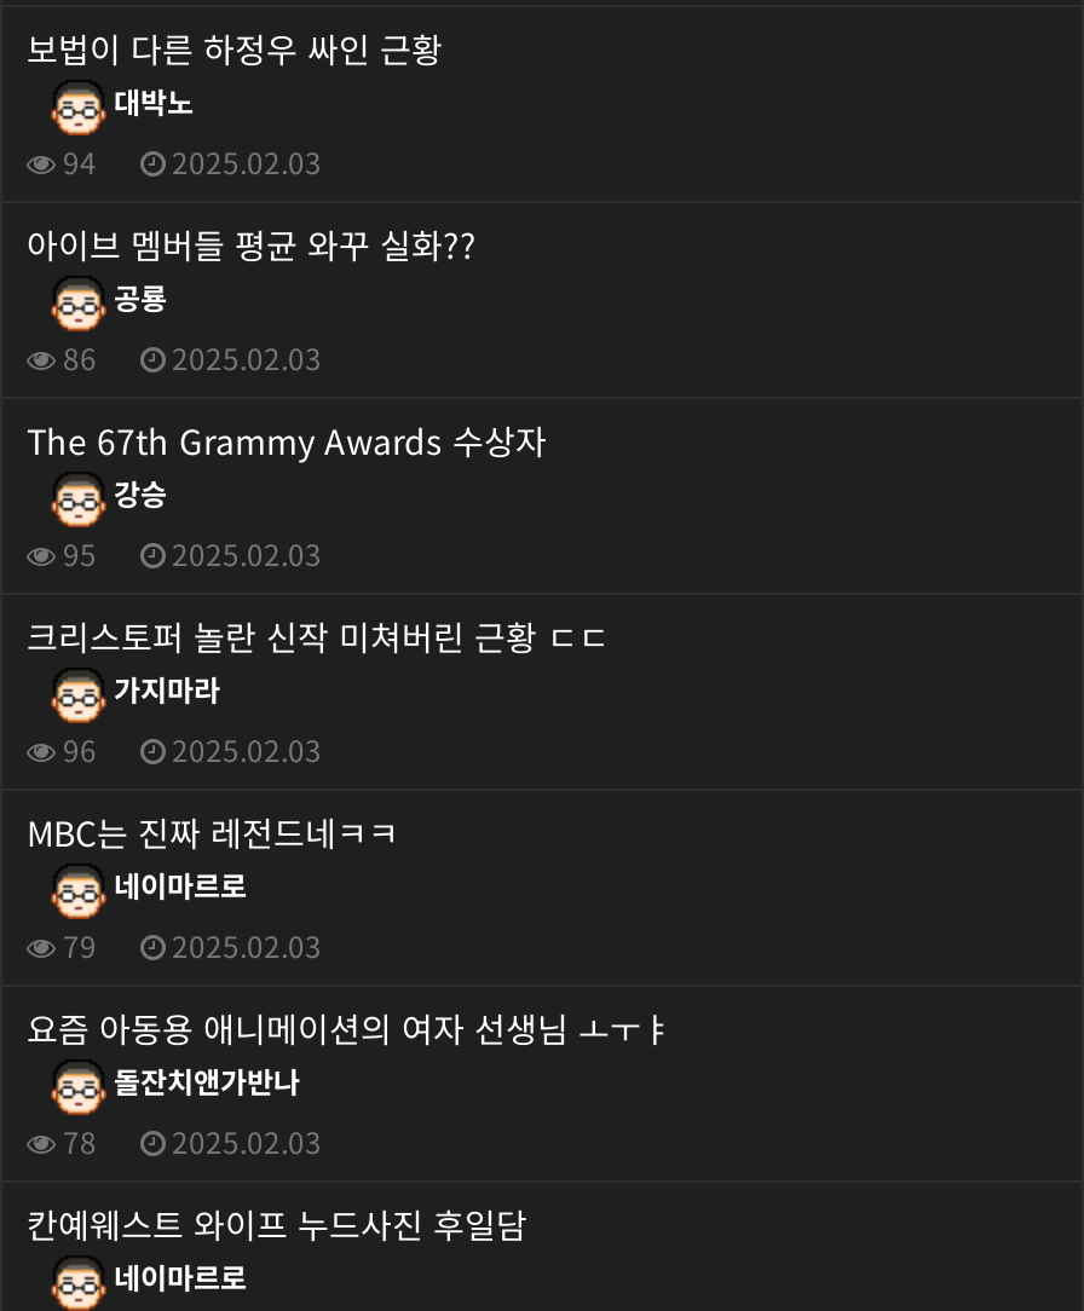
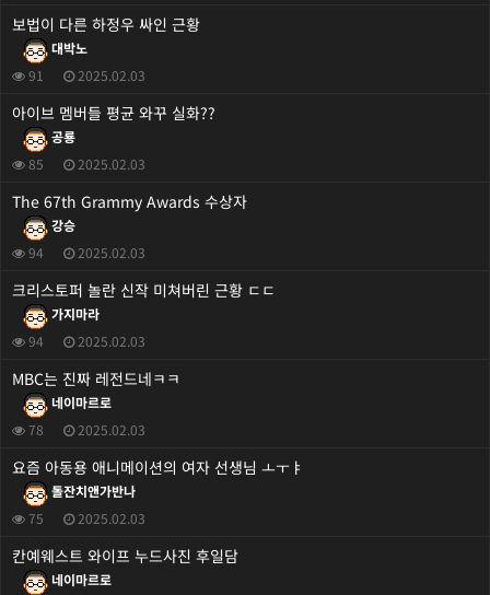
- 94 2025.02.03
+ 91 2025.02.03

- 86 2025.02.03
+ 85 2025.02.03

- 95 2025.02.03
+ 94 2025.02.03

- 96 2025.02.03
+ 94 2025.02.03

- 79 2025.02.03
+ 78 2025.02.03

- 78 2025.02.03
+ 75 2025.02.03
